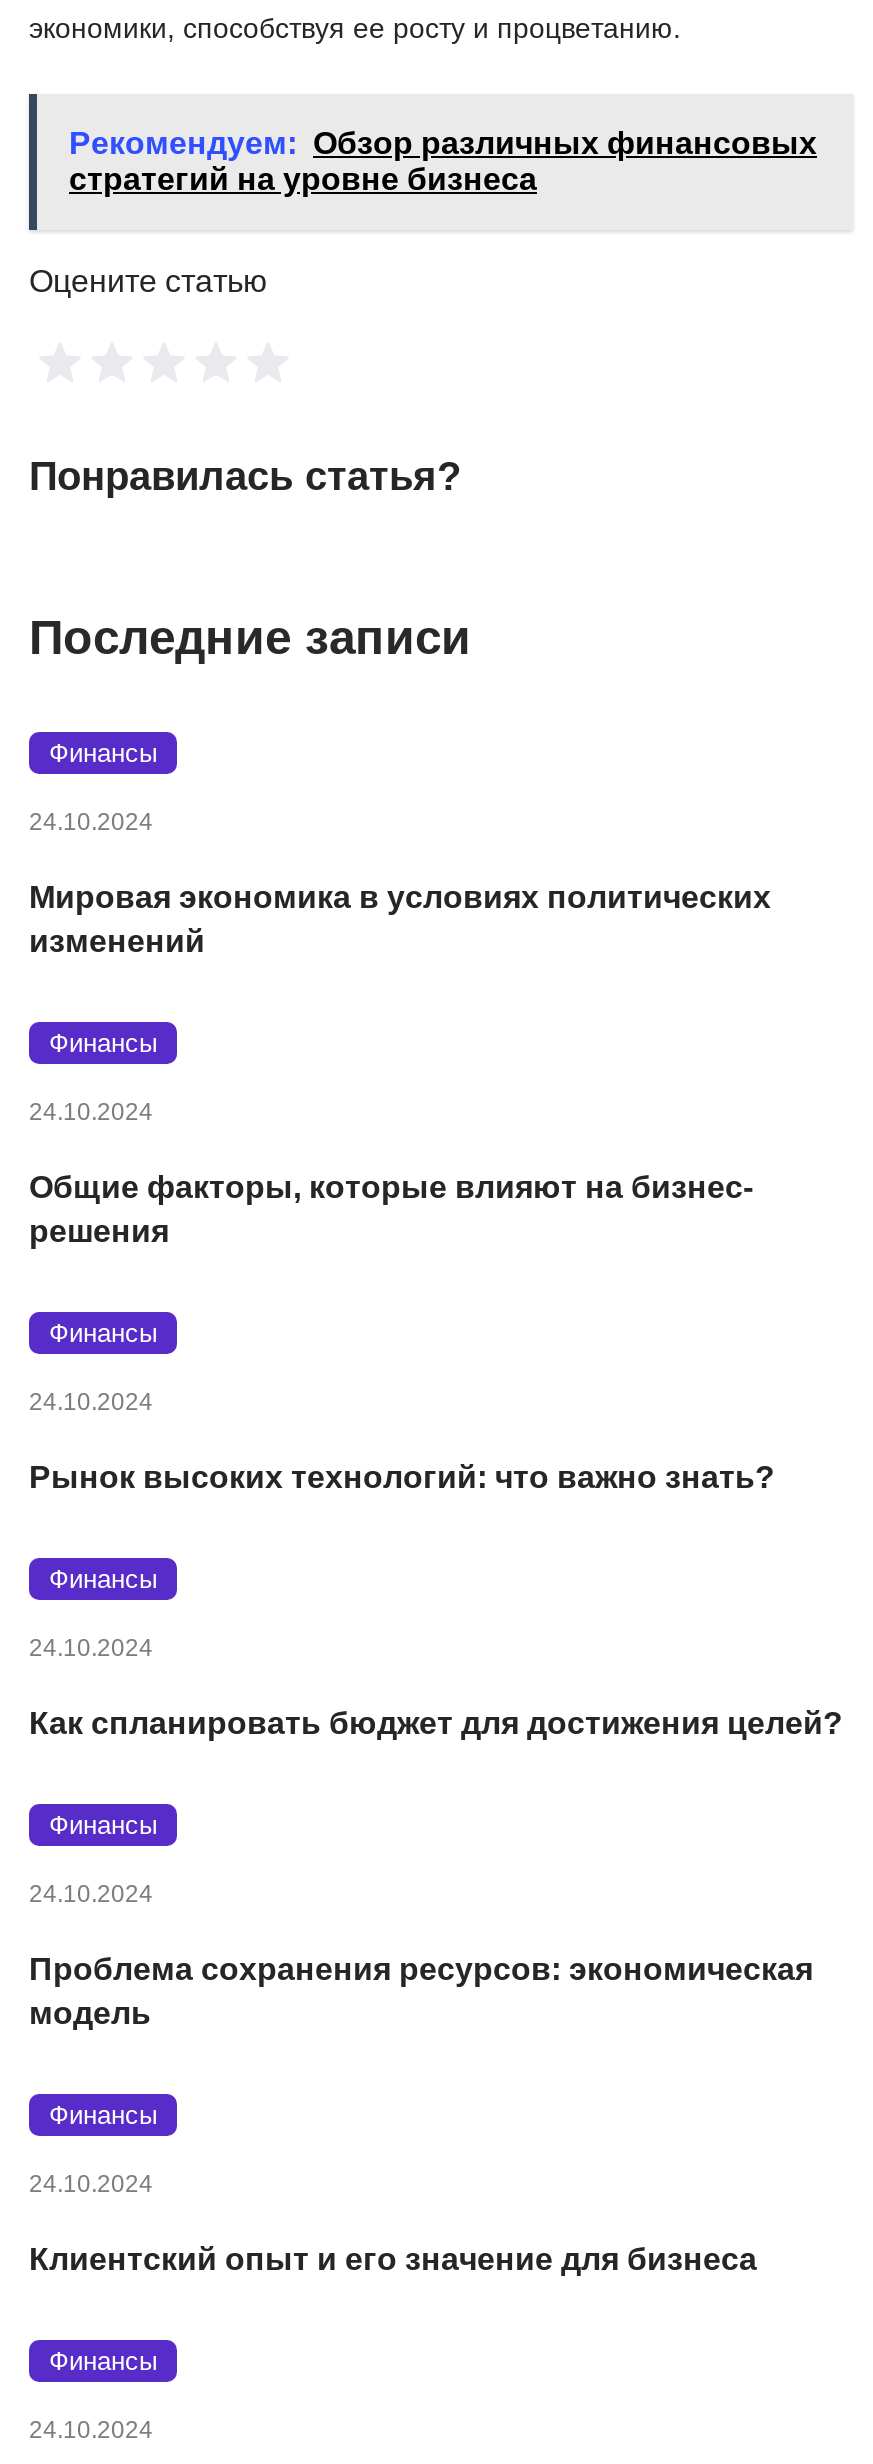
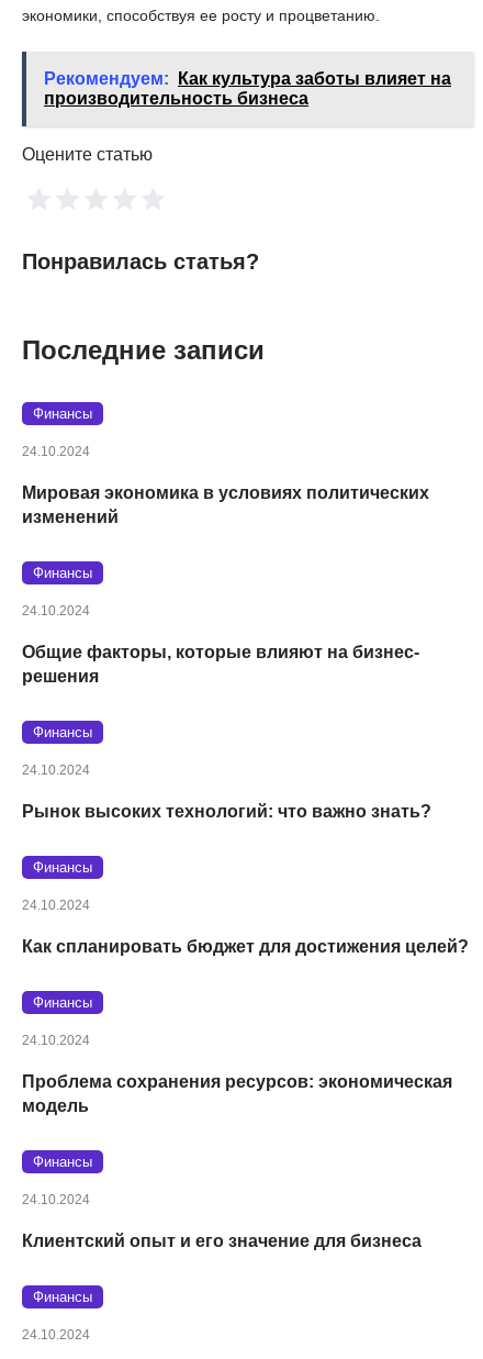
- Рекомендуем: Обзор различных финансовых
- стратегий на уровне бизнеса
+ Рекомендуем: Как культура заботы влияет на
+ производительность бизнеса
